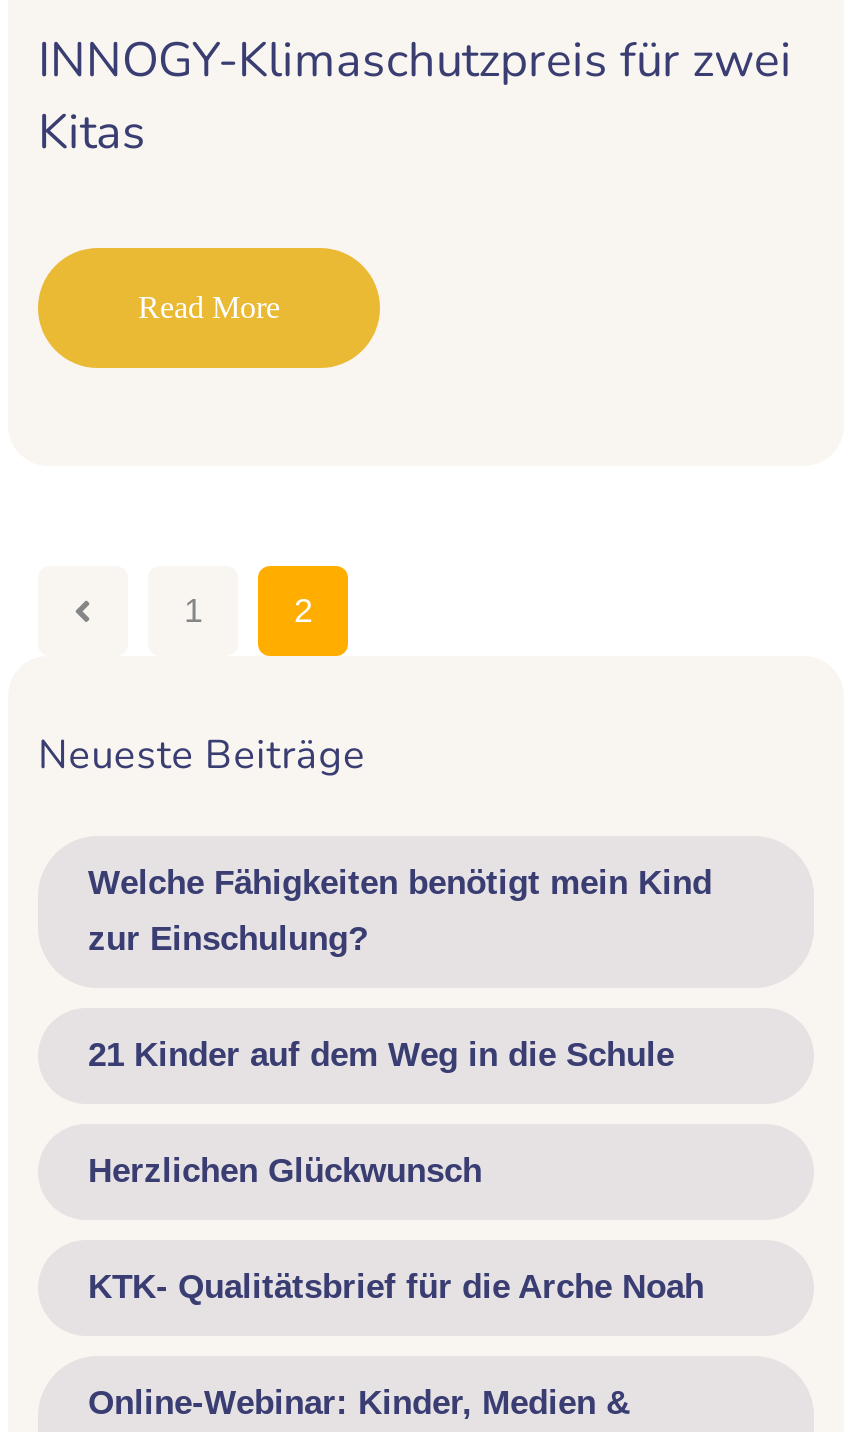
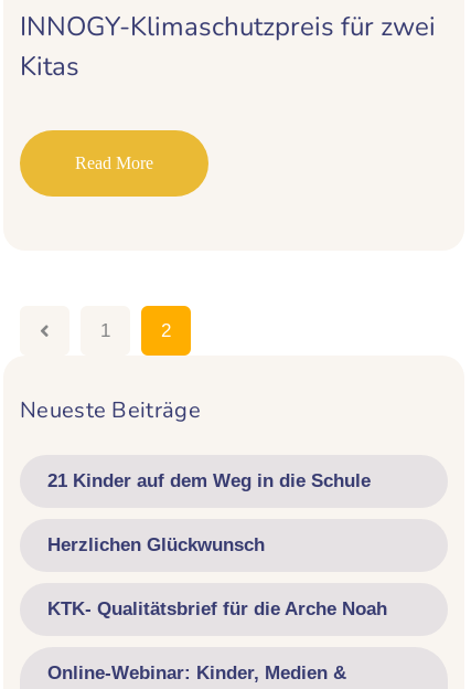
- Welche Fähigkeiten benötigt mein Kind
- zur Einschulung?
